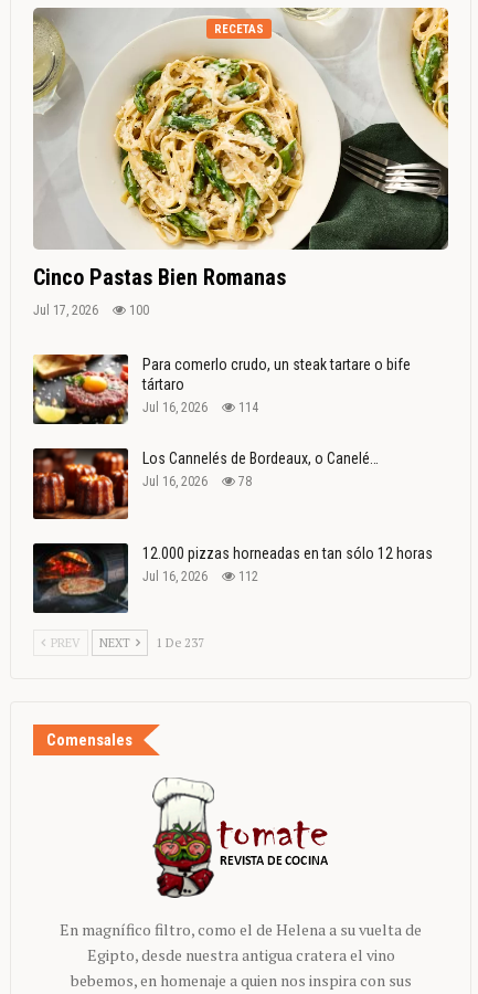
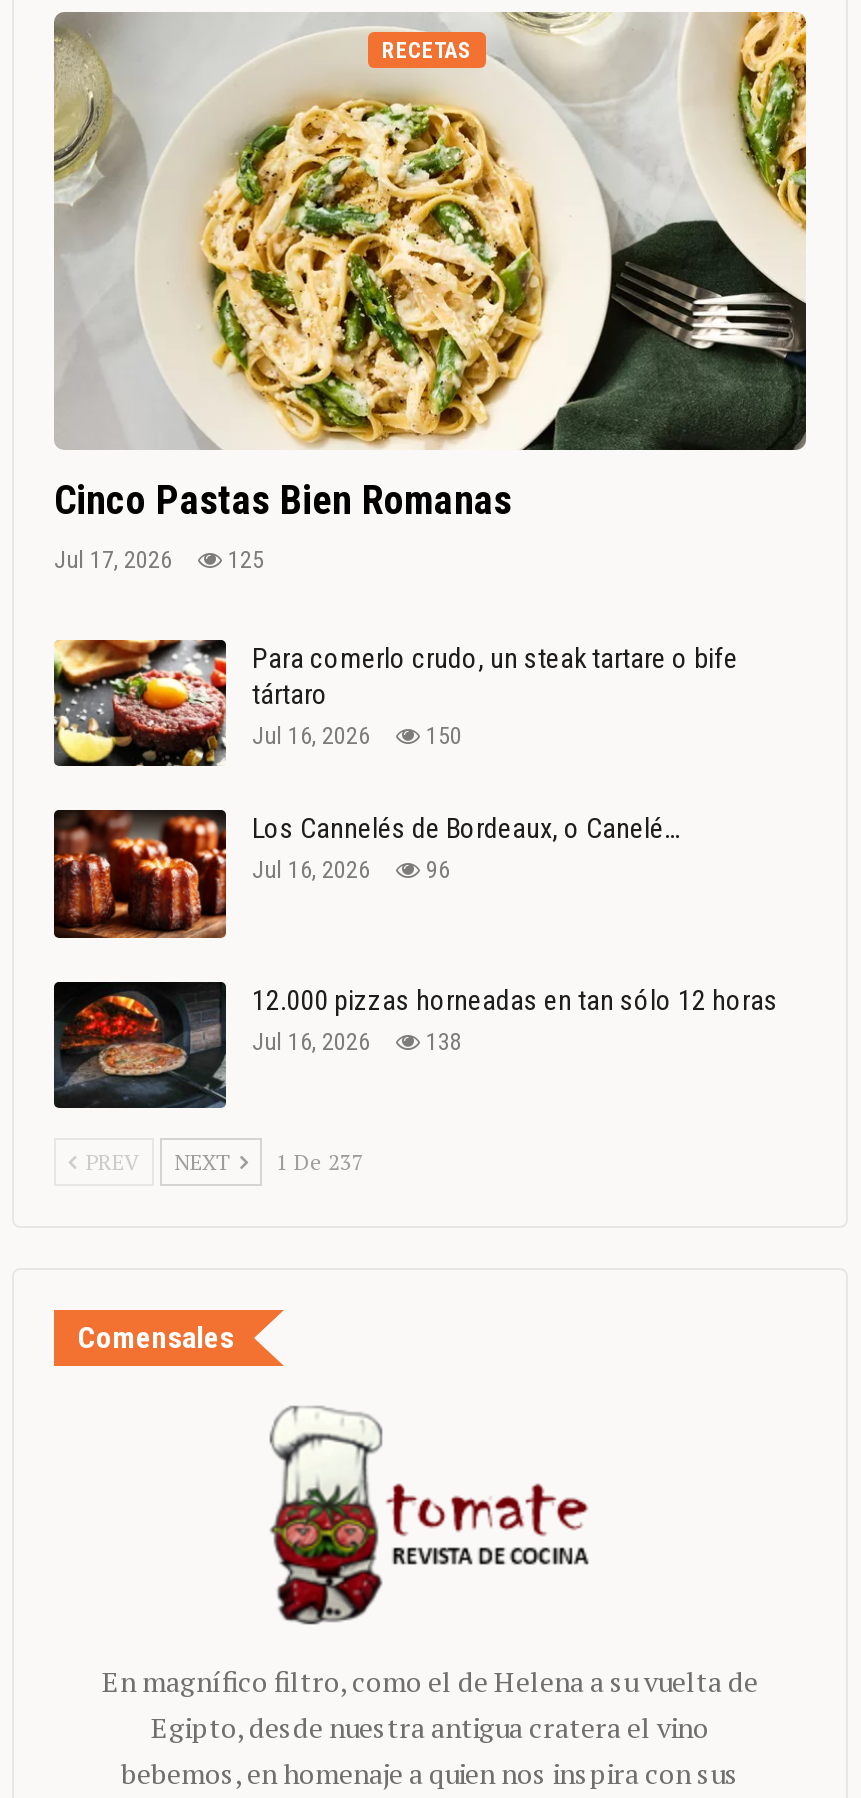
- Jul 17, 2026 100
+ Jul 17, 2026 125

- Jul 16, 2026 114
+ Jul 16, 2026 150

- Jul 16, 2026 78
+ Jul 16, 2026 96

- Jul 16, 2026 112
+ Jul 16, 2026 138
